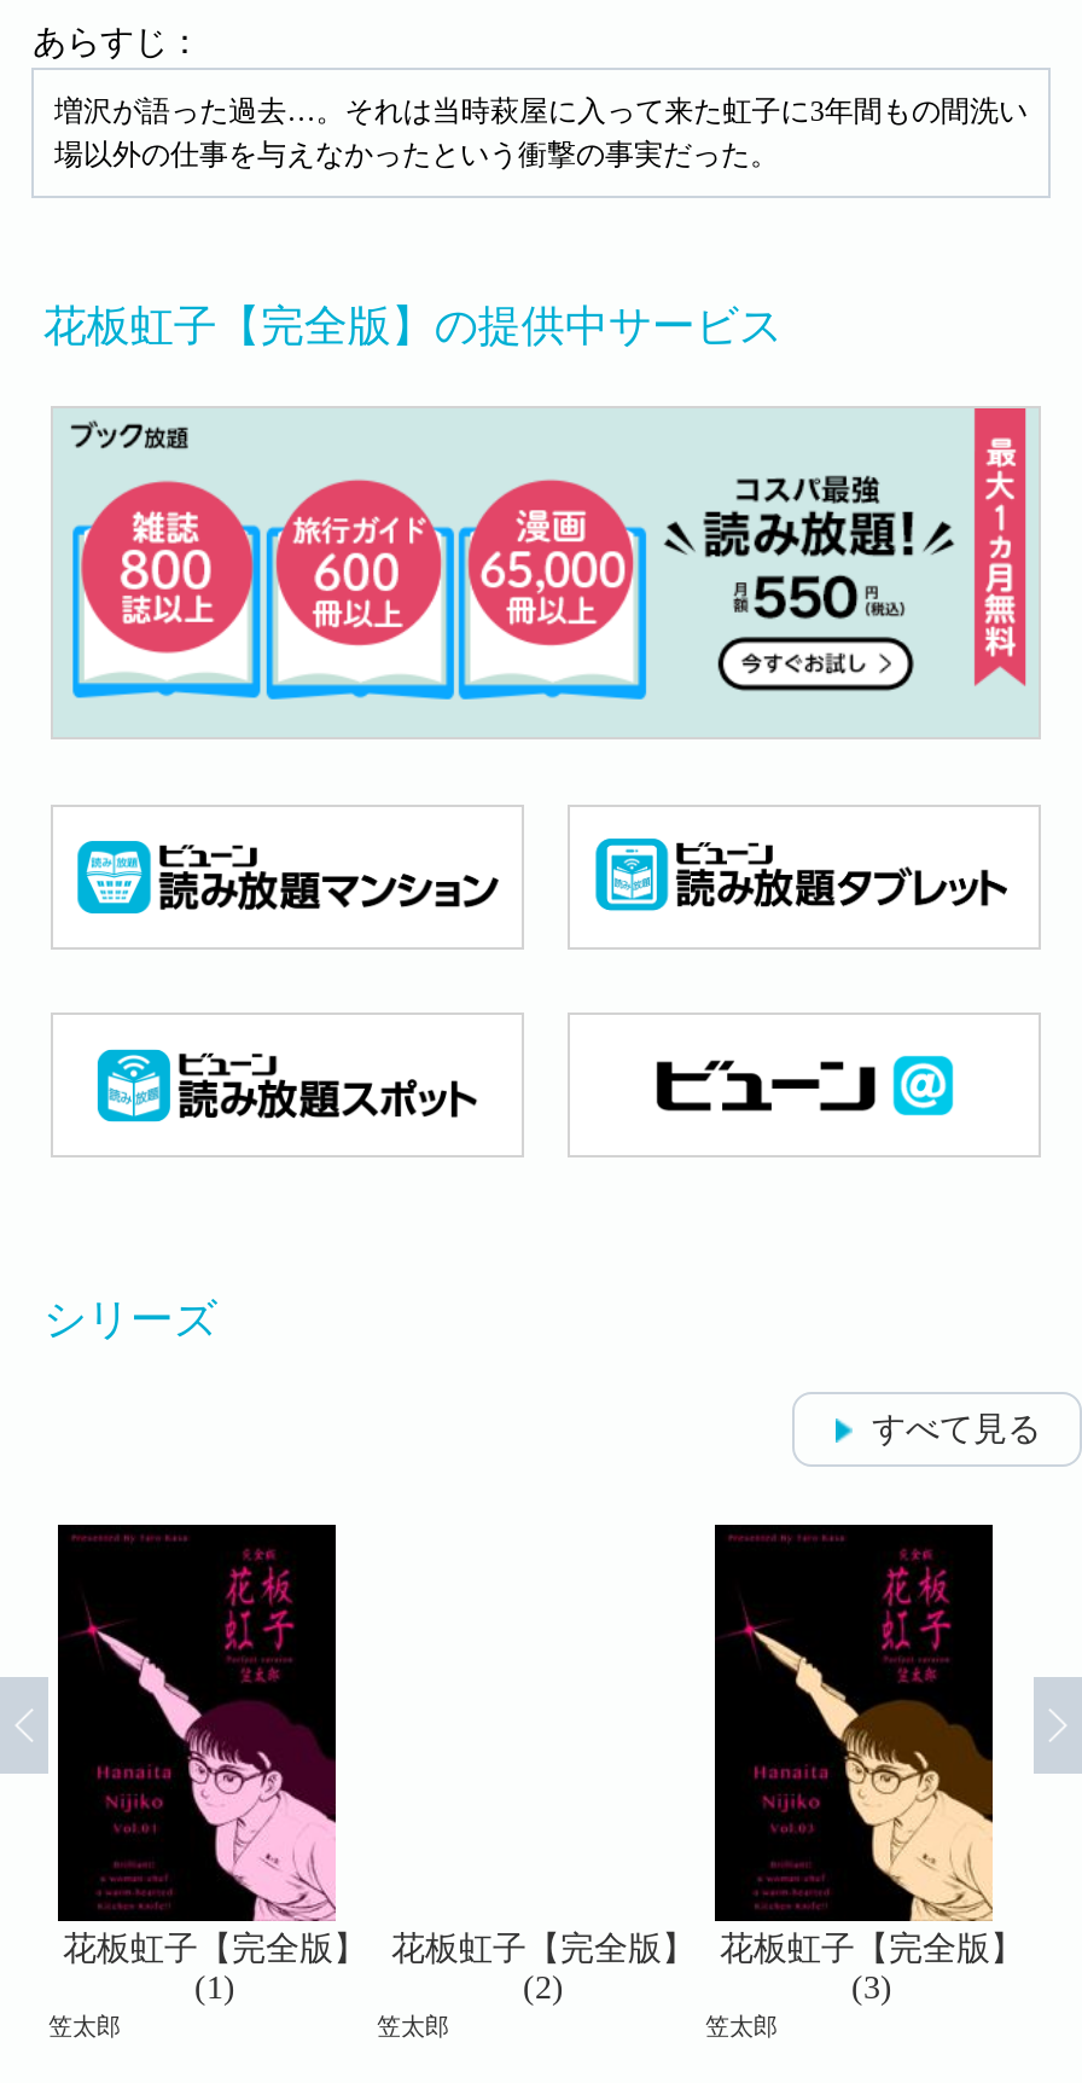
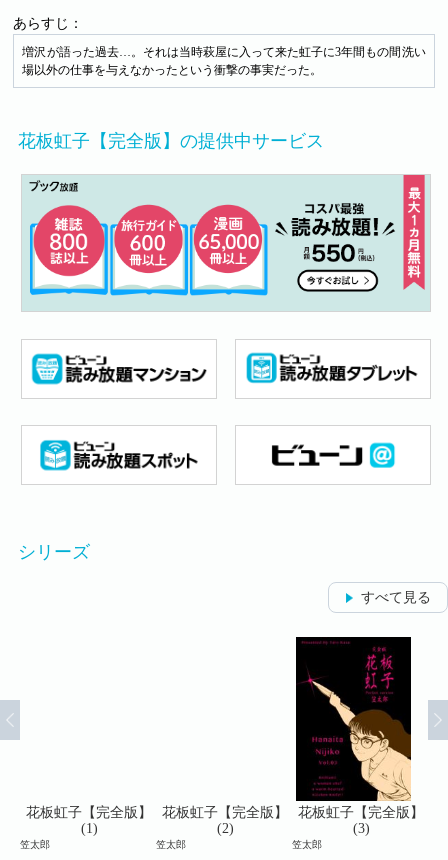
- [image]
